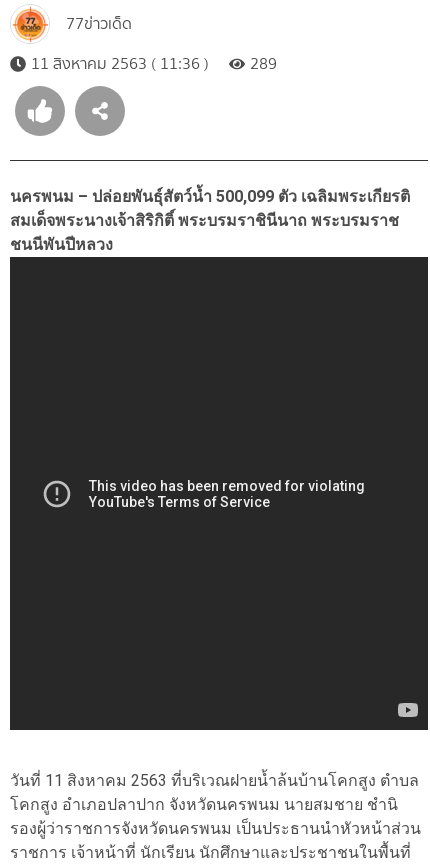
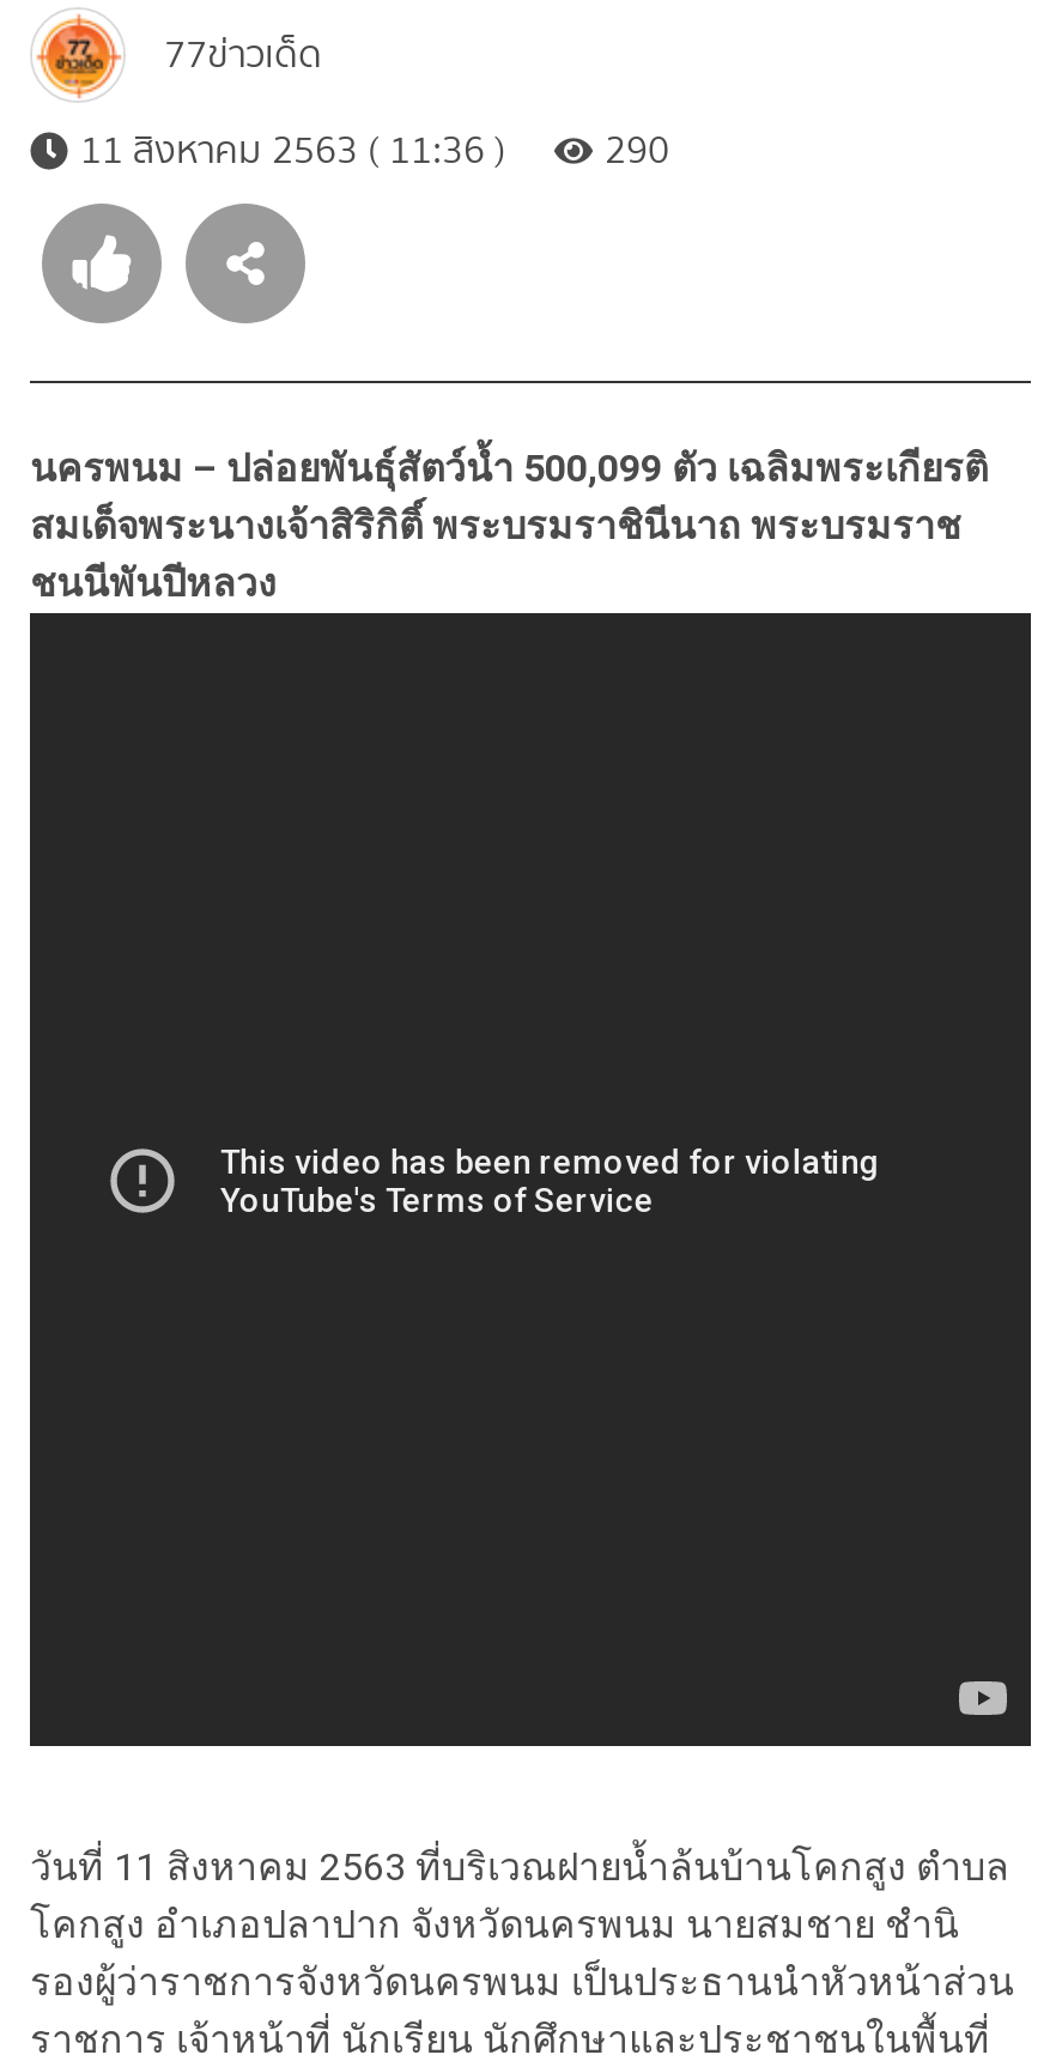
- 11 สิงหาคม 2563 ( 11:36 ) 289
+ 11 สิงหาคม 2563 ( 11:36 ) 290
